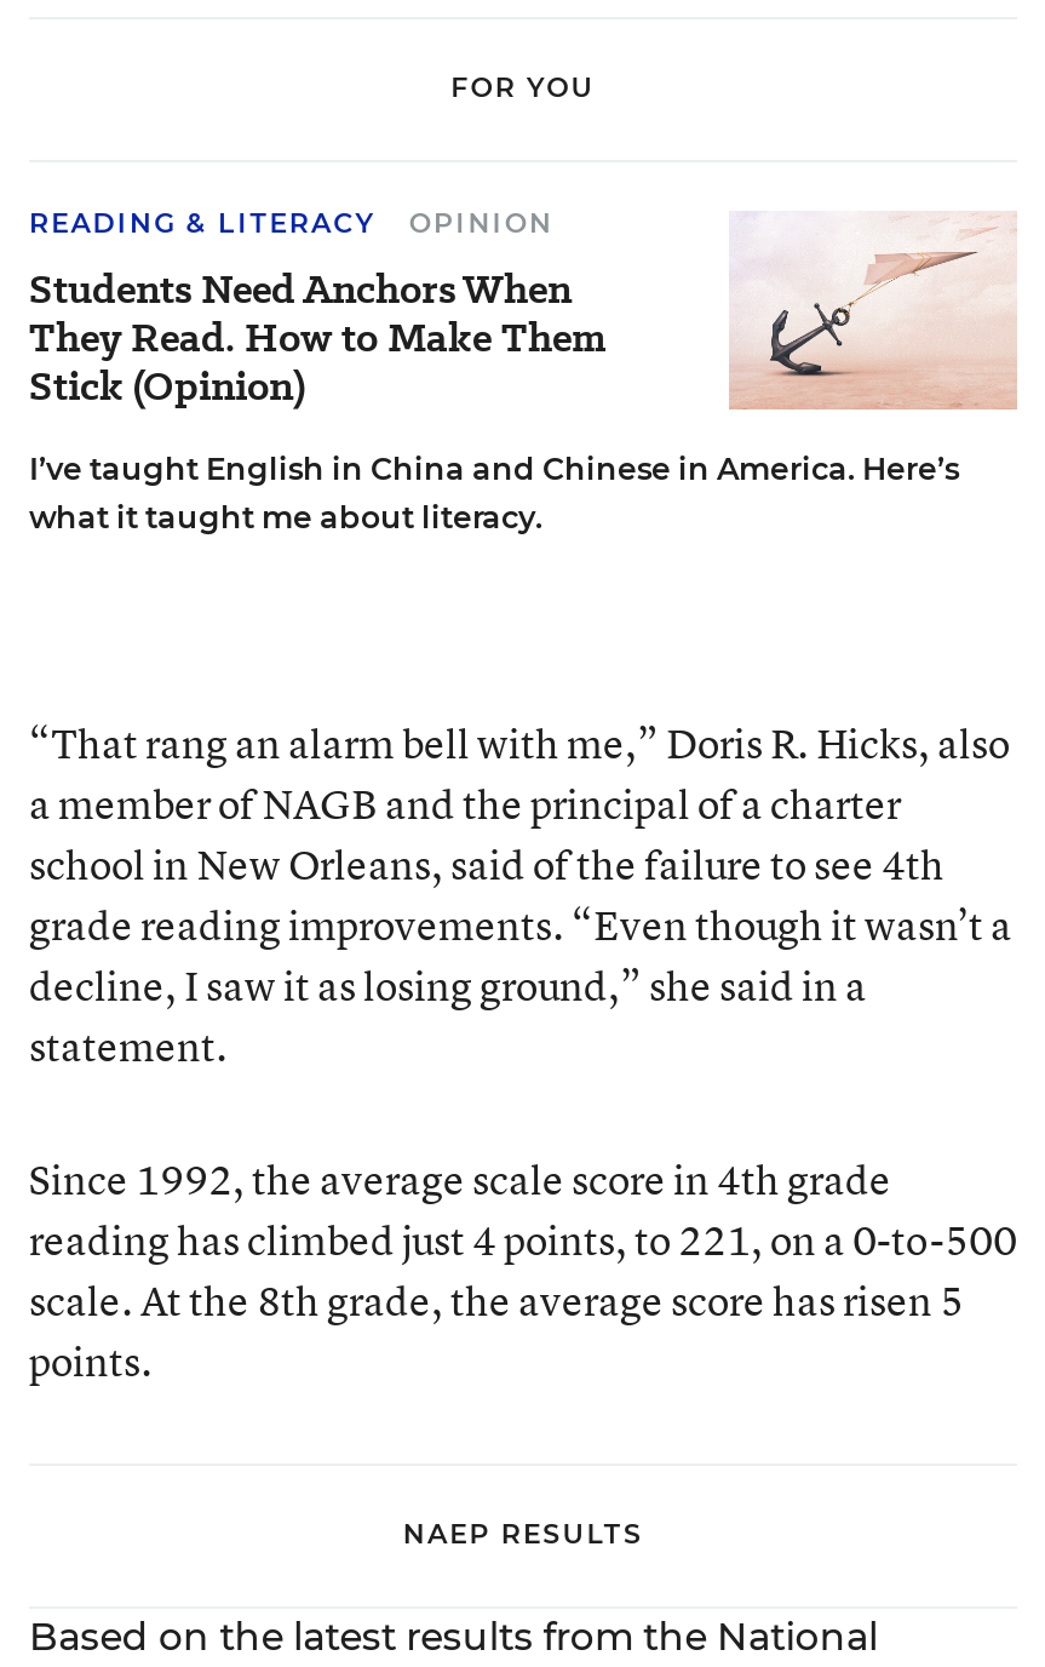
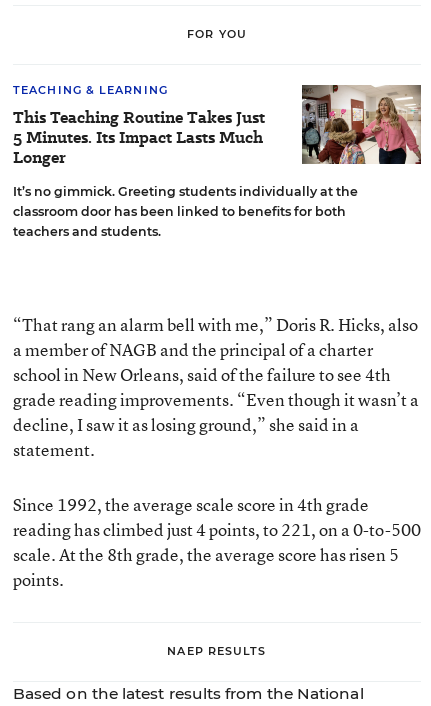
- READING & LITERACY
- OPINION
- Students Need Anchors When
- They Read. How to Make Them
- Stick (Opinion)
+ TEACHING & LEARNING
+ This Teaching Routine Takes Just
+ 5 Minutes. Its Impact Lasts Much
+ Longer

- [image]
- I’ve taught English in China and Chinese in America. Here’s
- what it taught me about literacy.
+ [image]
+ It’s no gimmick. Greeting students individually at the
+ classroom door has been linked to benefits for both
+ teachers and students.
